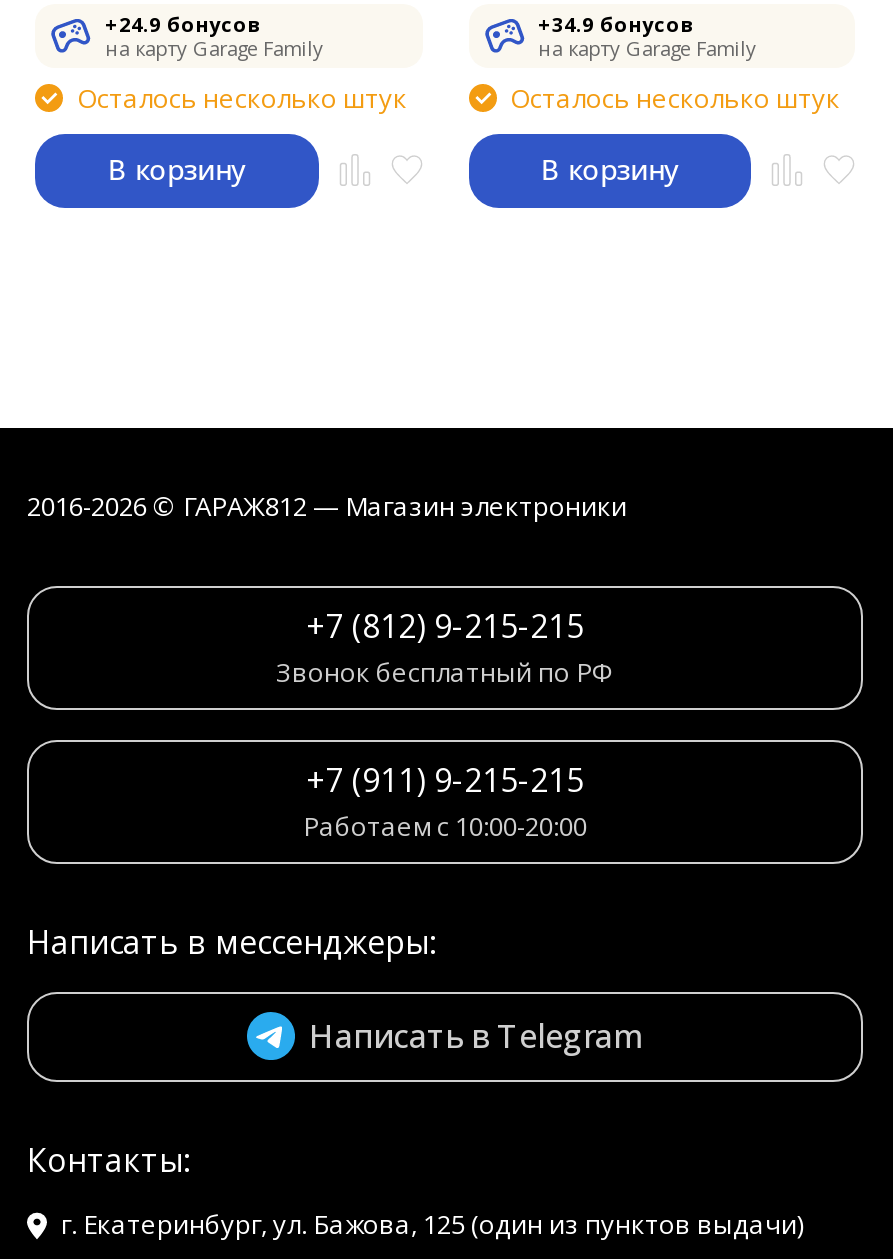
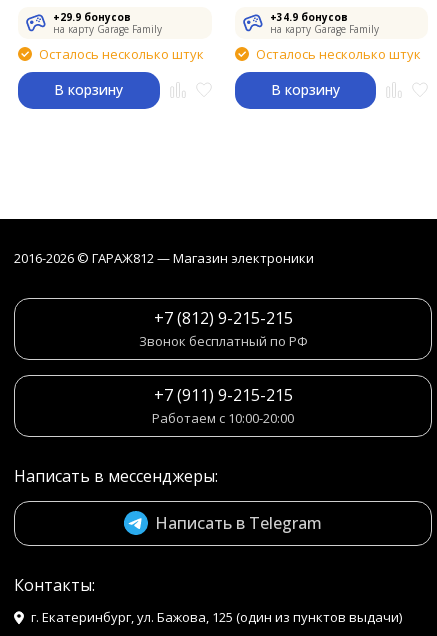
- +24.9 бонусов
+ +29.9 бонусов
